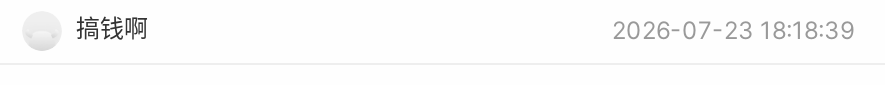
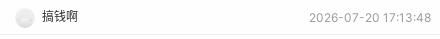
- 2026-07-23 18:18:39
+ 2026-07-20 17:13:48
